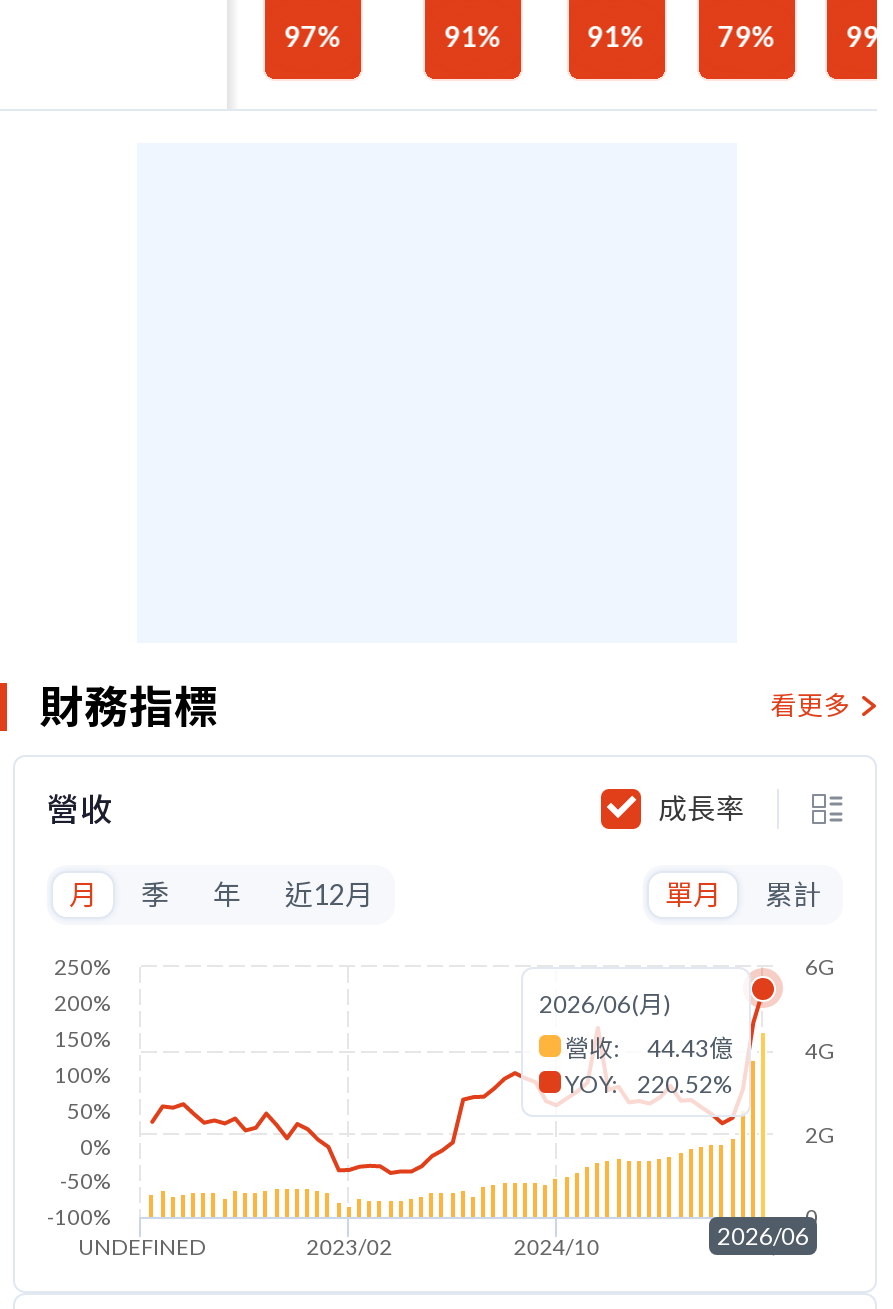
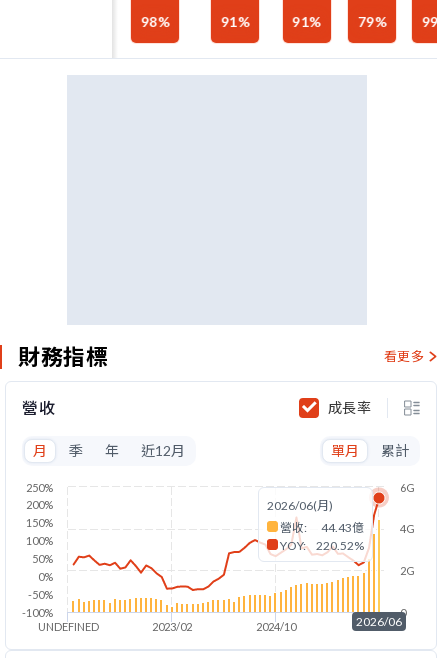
- 97%
+ 98%
